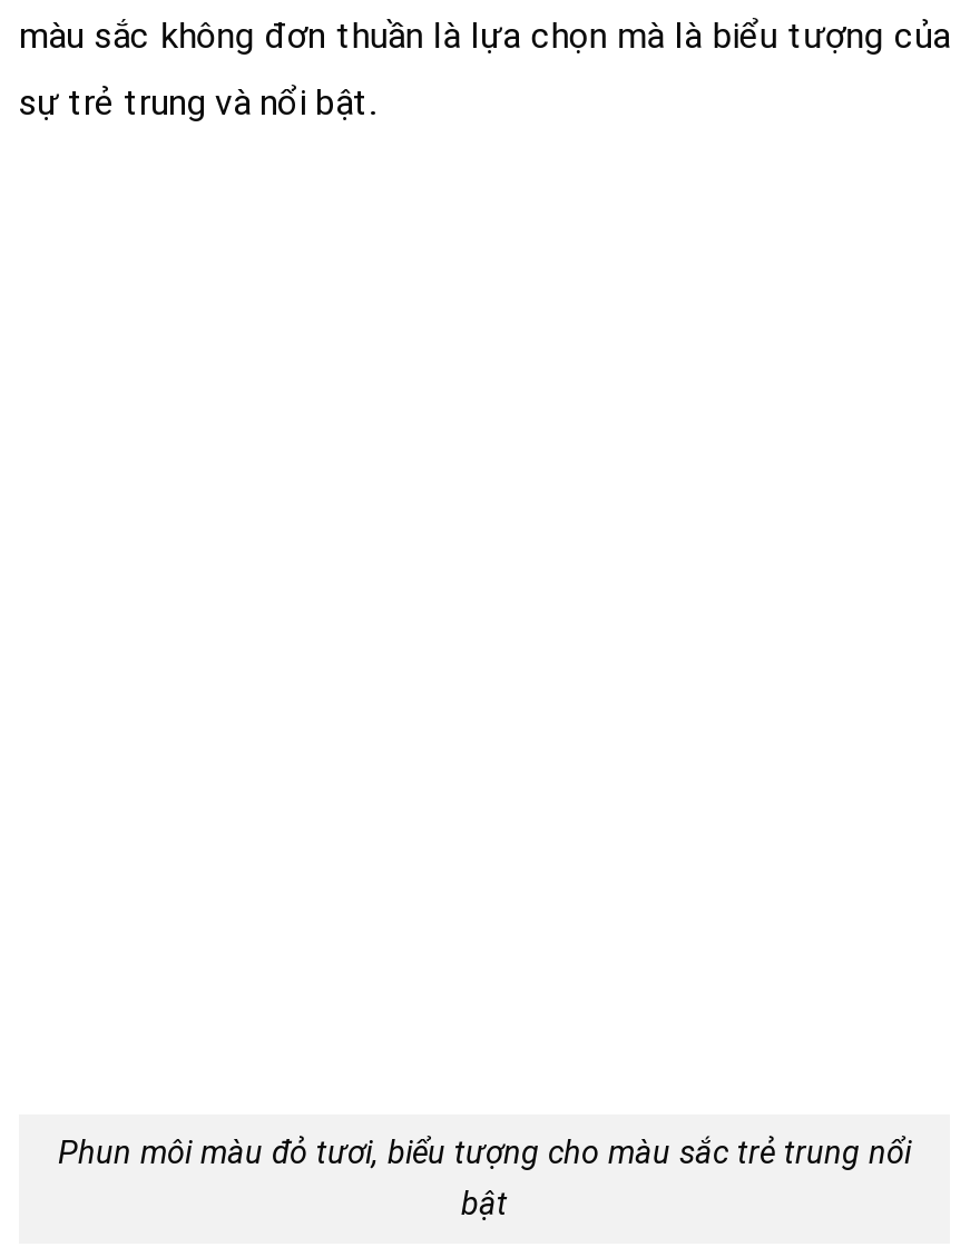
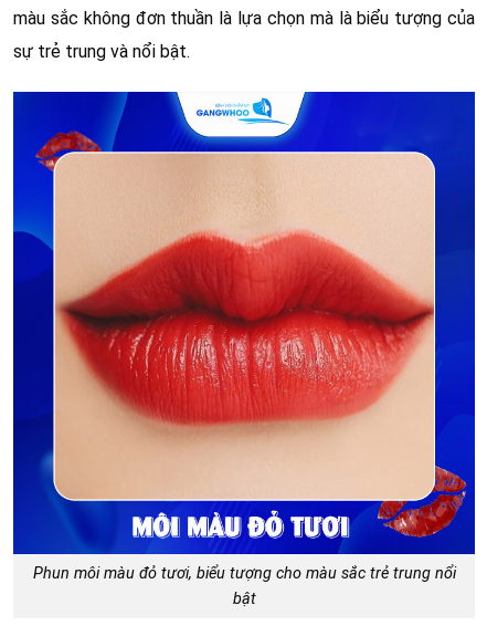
+ [image]
